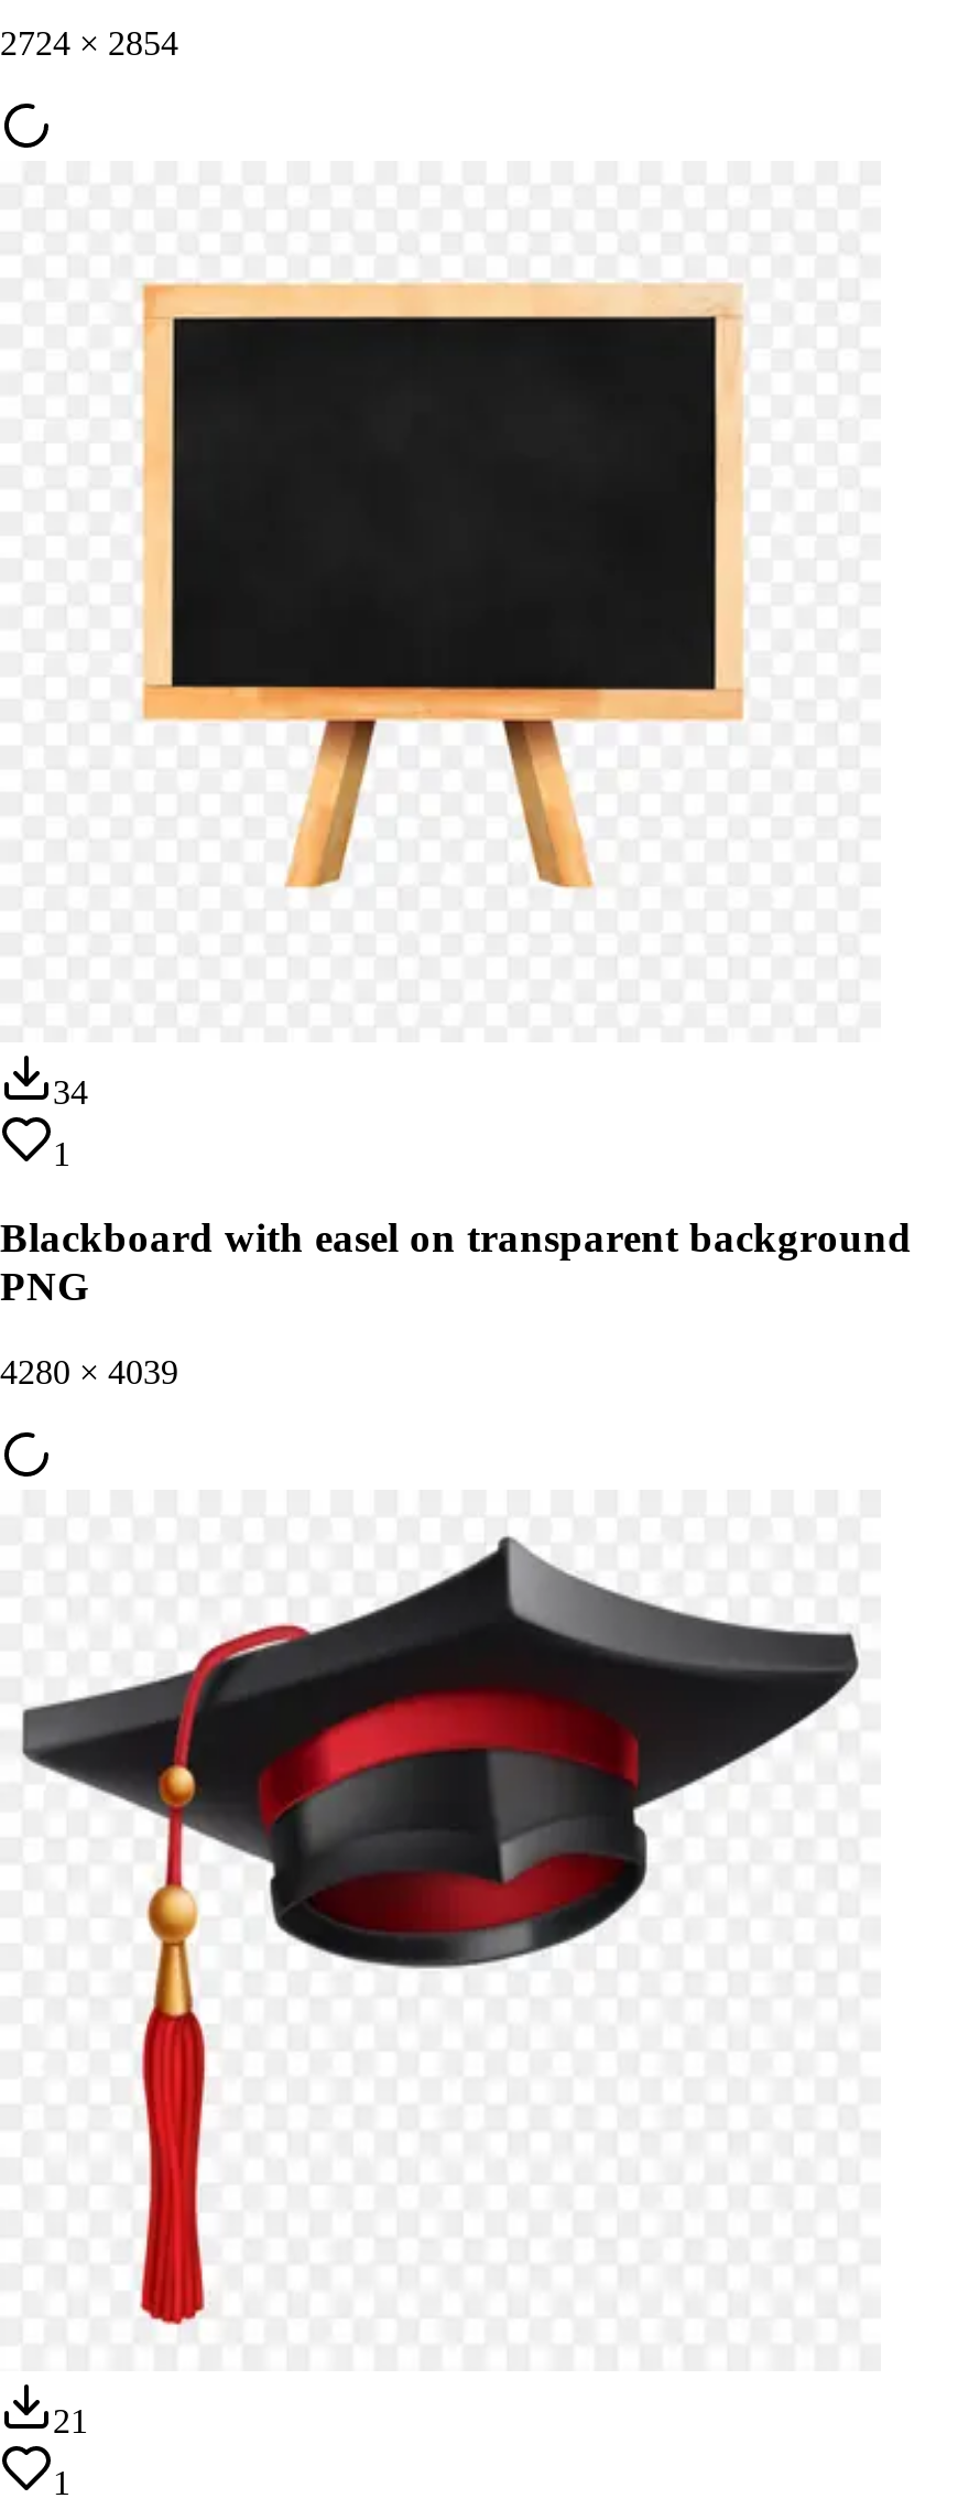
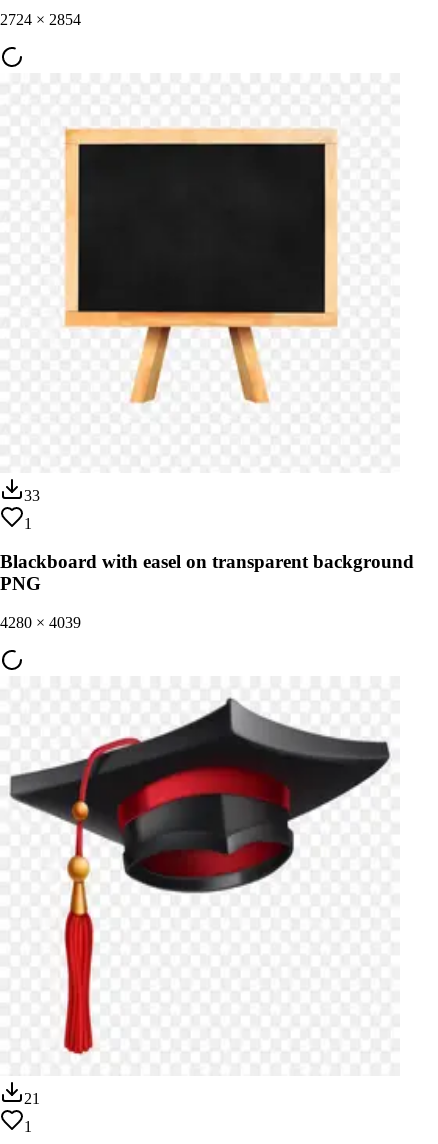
- 34
+ 33
